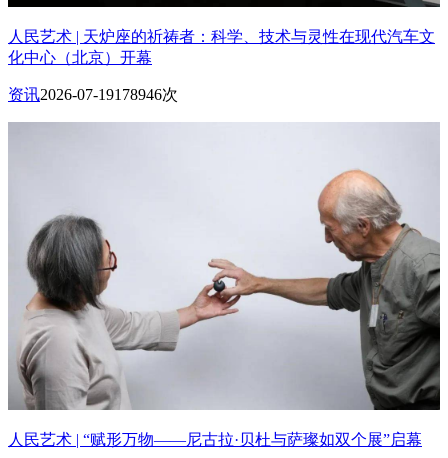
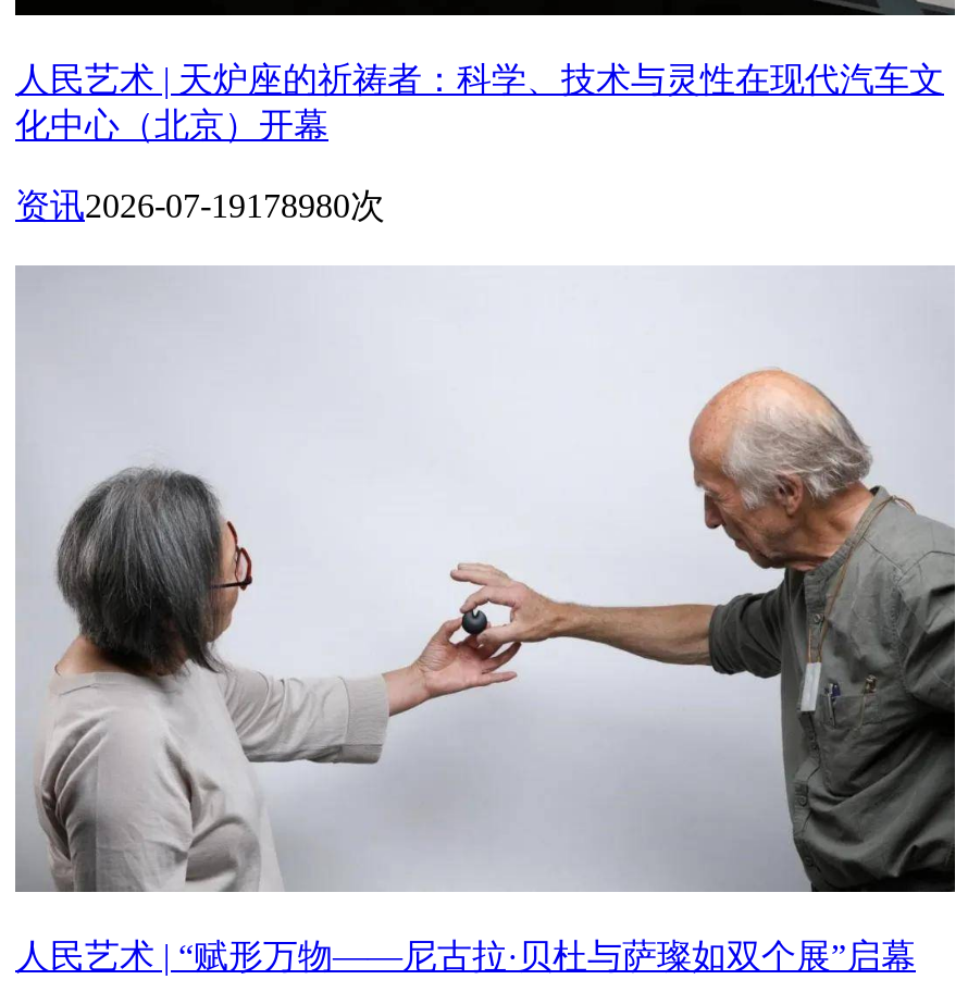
- 资讯2026-07-19178946次
+ 资讯2026-07-19178980次
